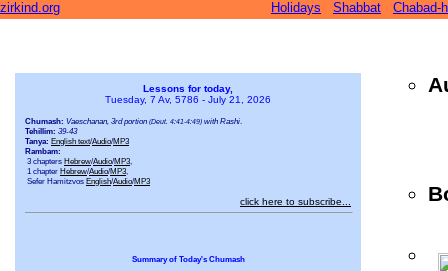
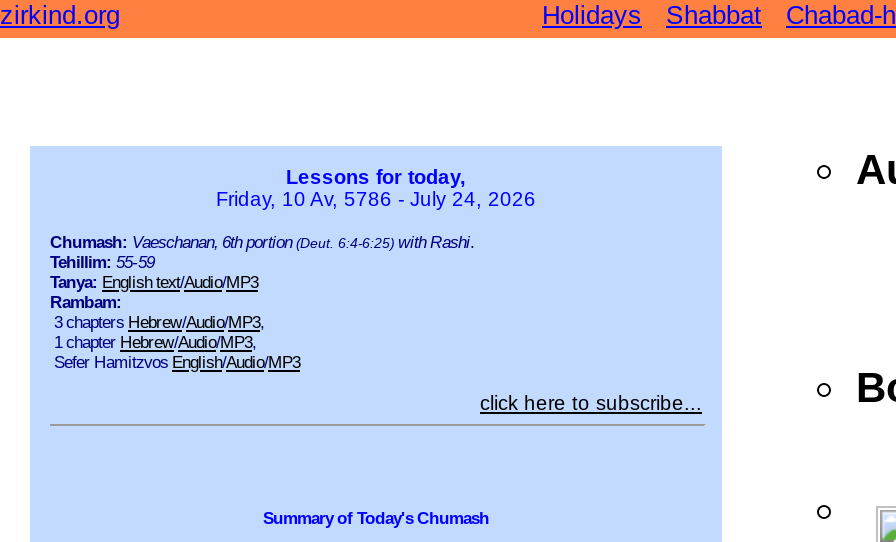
- Tuesday, 7 Av, 5786 - July 21, 2026
+ Friday, 10 Av, 5786 - July 24, 2026

- Chumash: Vaeschanan, 3rd portion (Deut. 4:41-4:49) with Rashi
+ Chumash: Vaeschanan, 6th portion (Deut. 6:4-6:25) with Rashi

- Tehillim: 39-43
+ Tehillim: 55-59
